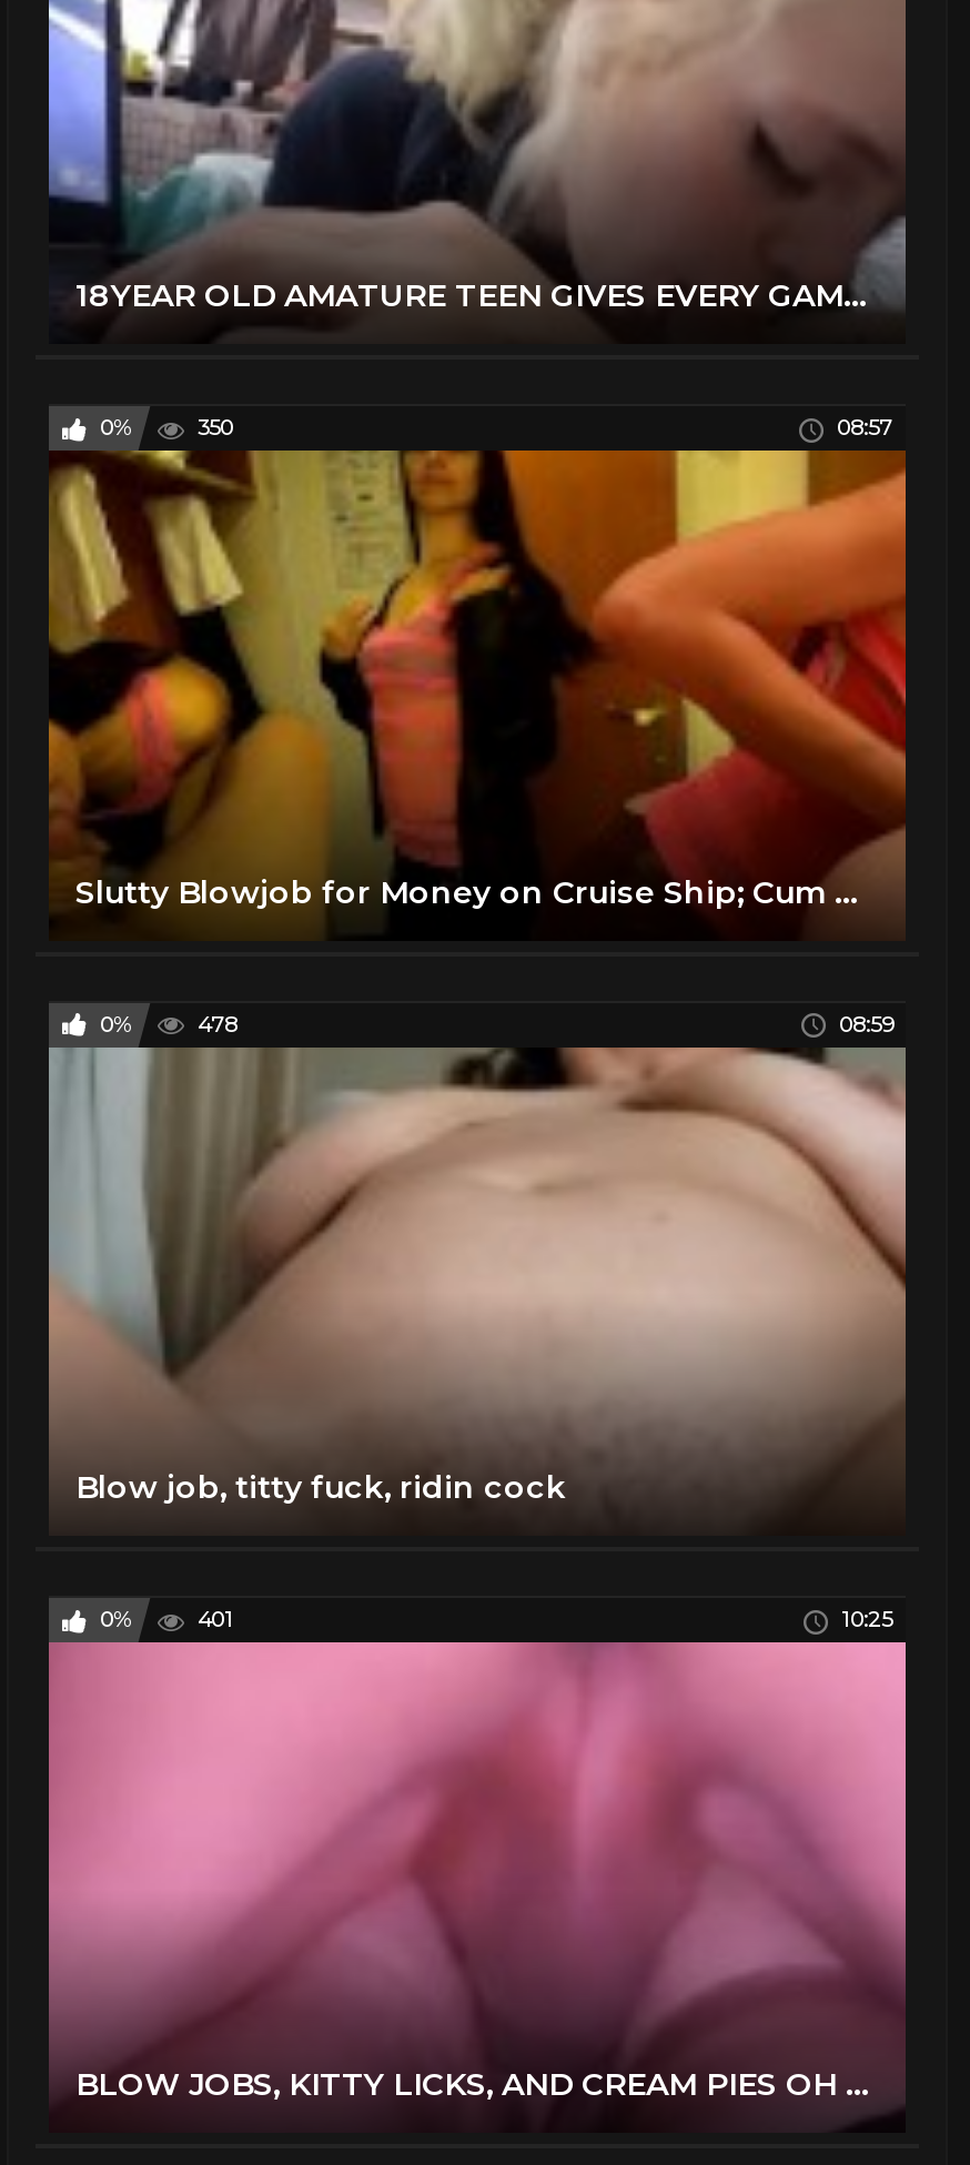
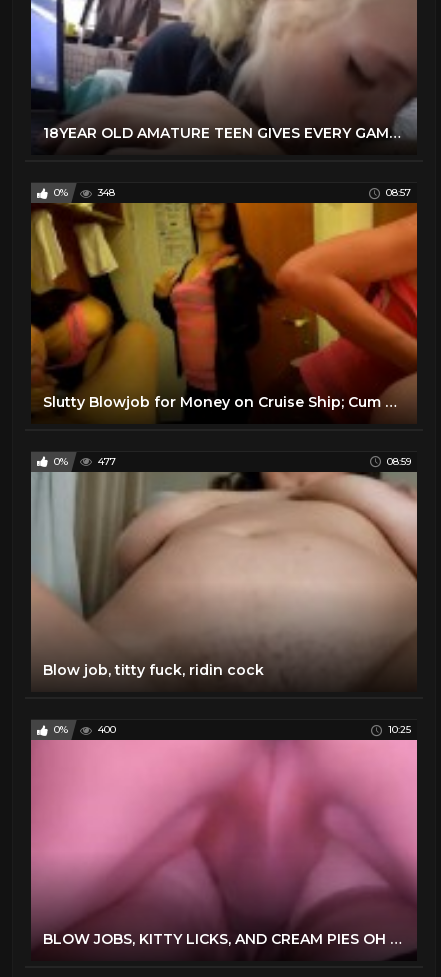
- 350
+ 348

- 478
+ 477

- 401
+ 400
